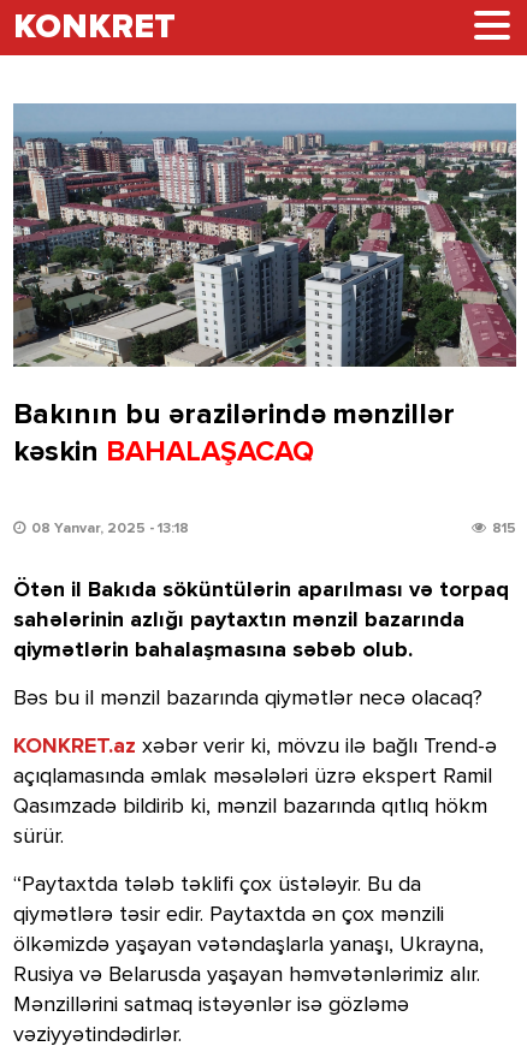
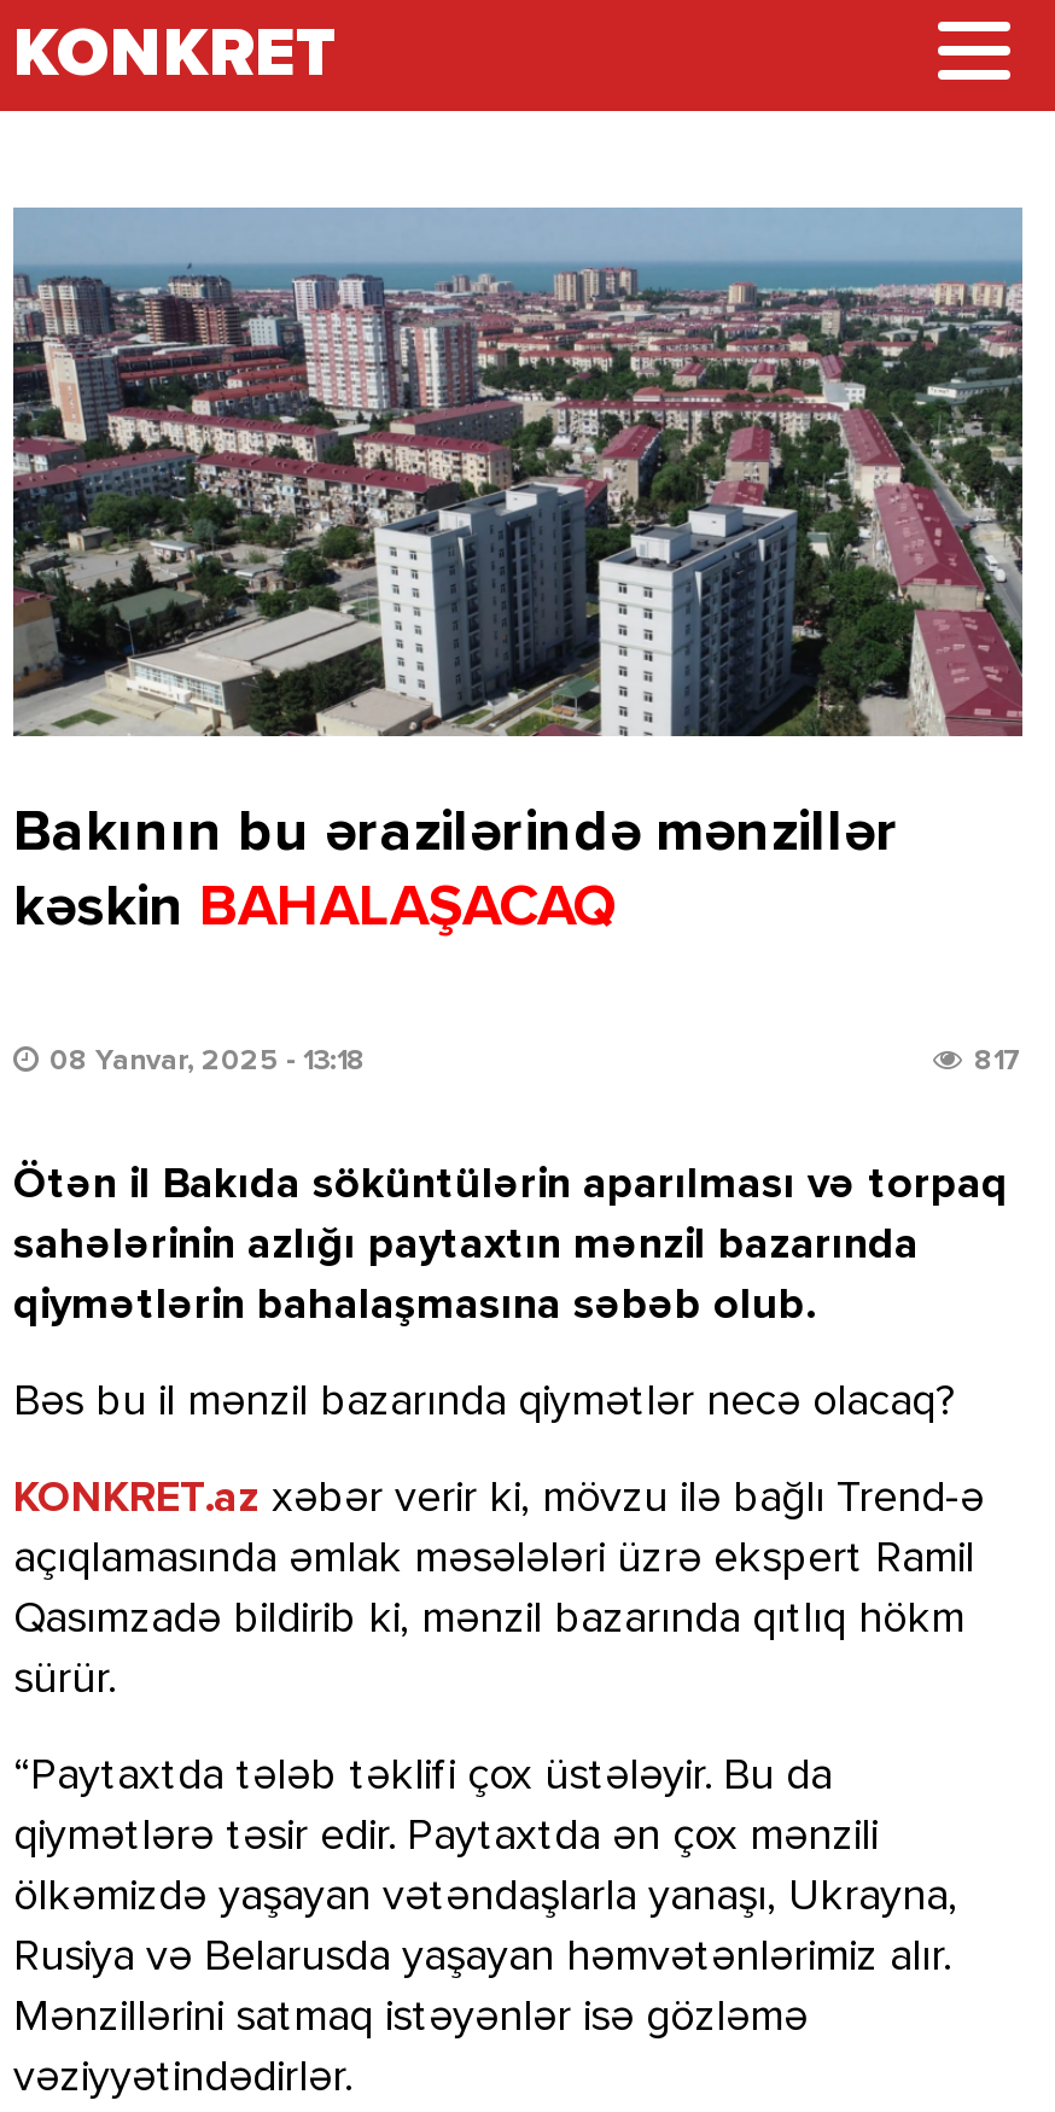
- 815
+ 817
